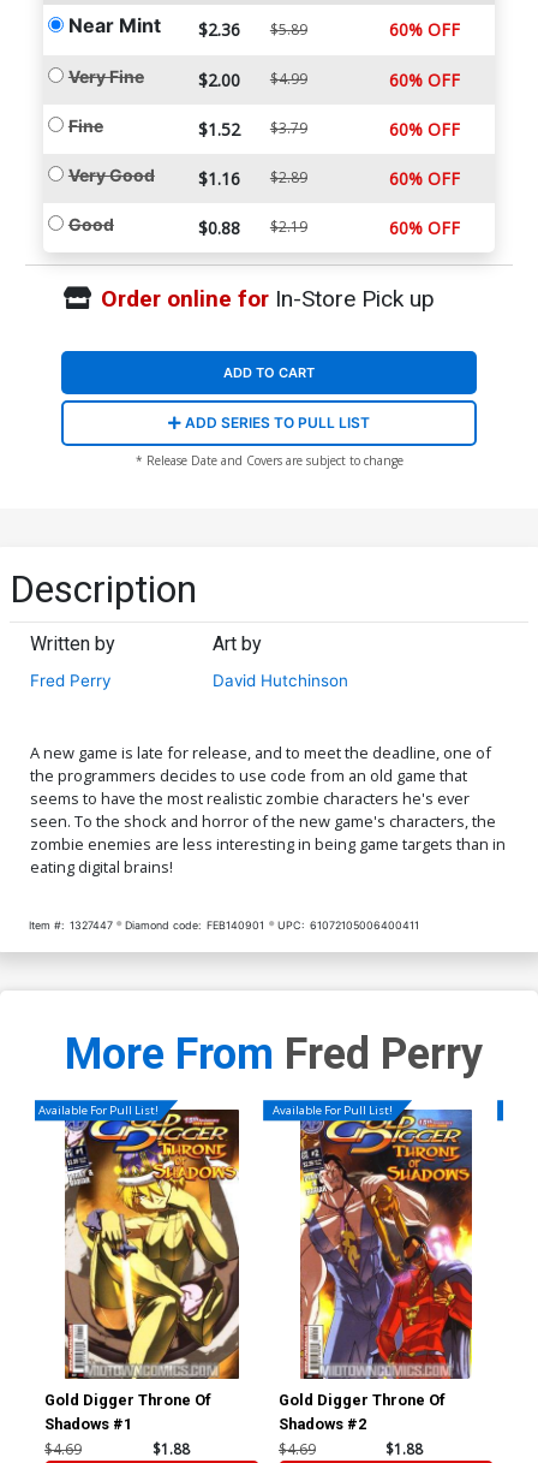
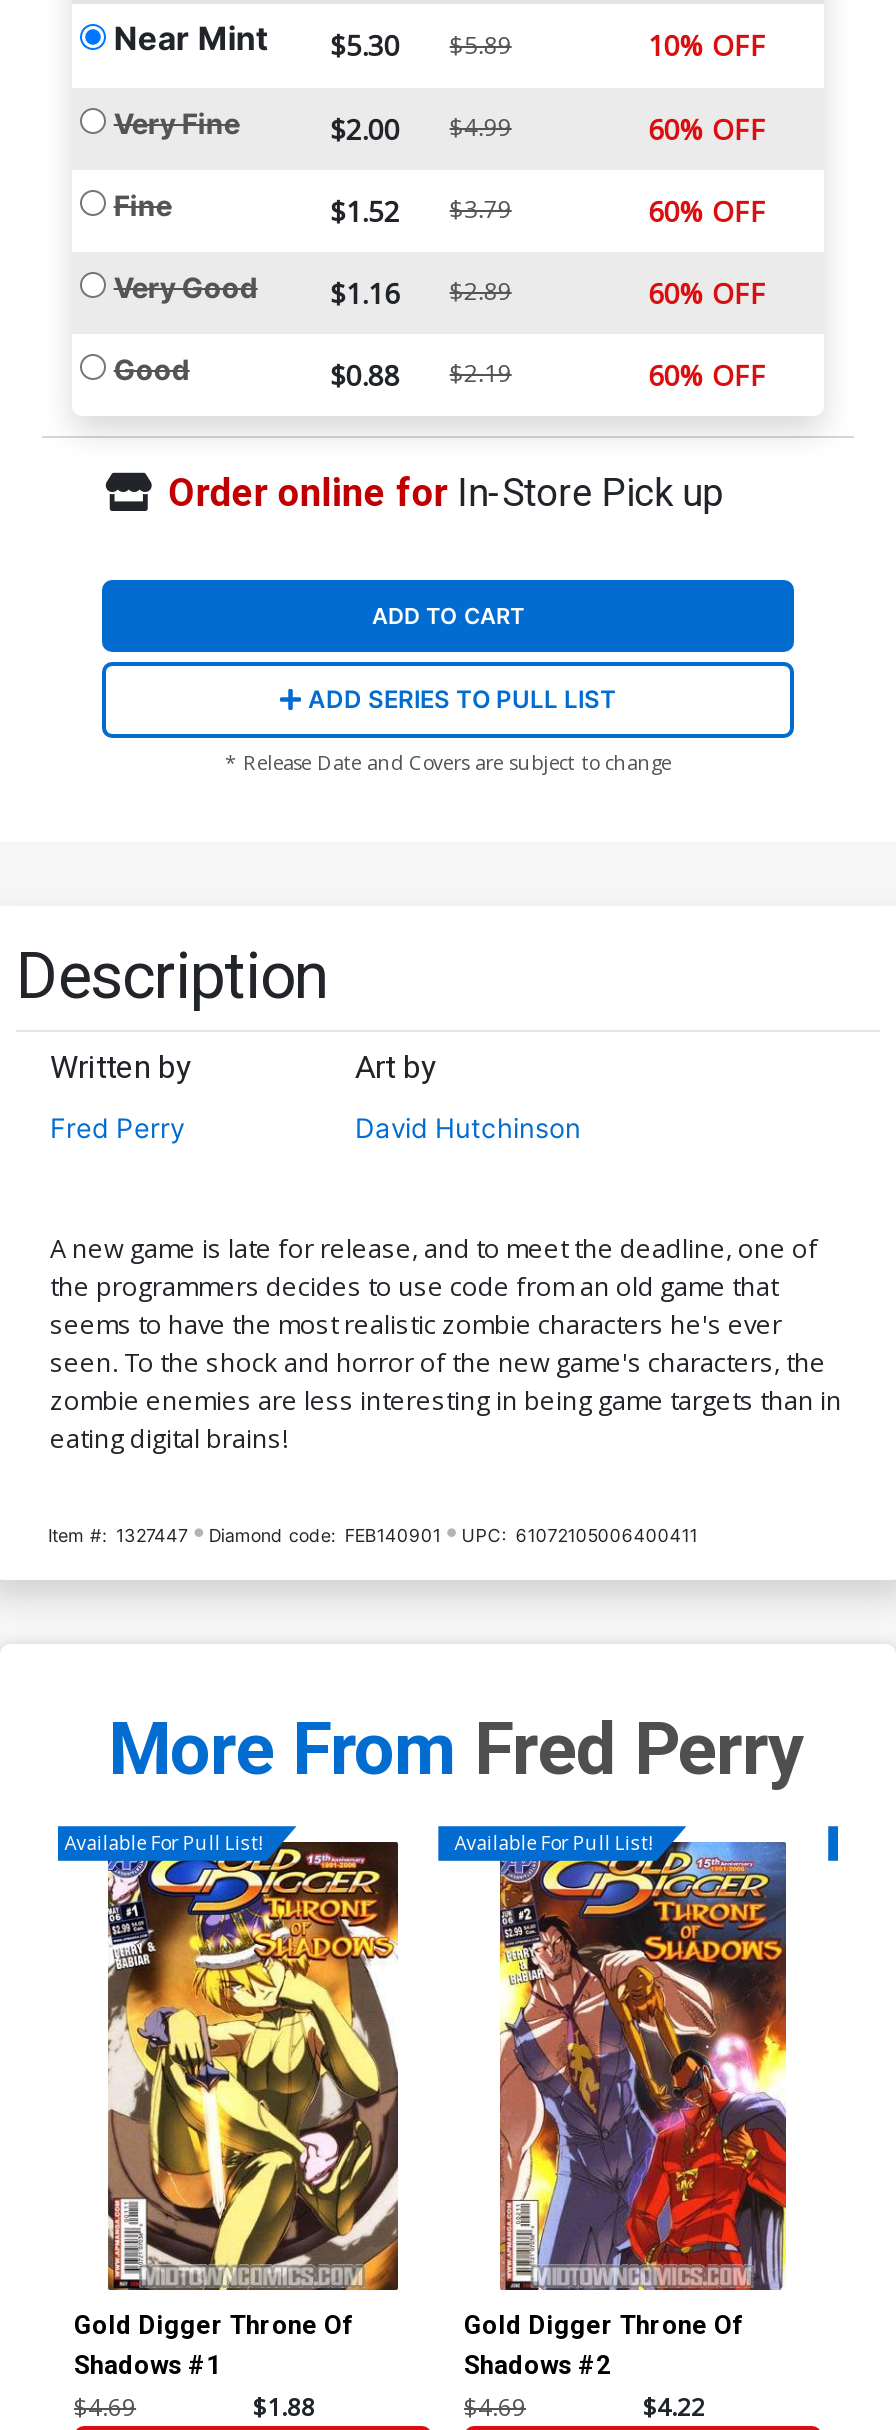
- Near Mint $2.36 $5.89
+ Near Mint $5.30 $5.89

- 60% OFF
+ 10% OFF

- $1.88
+ $4.22
